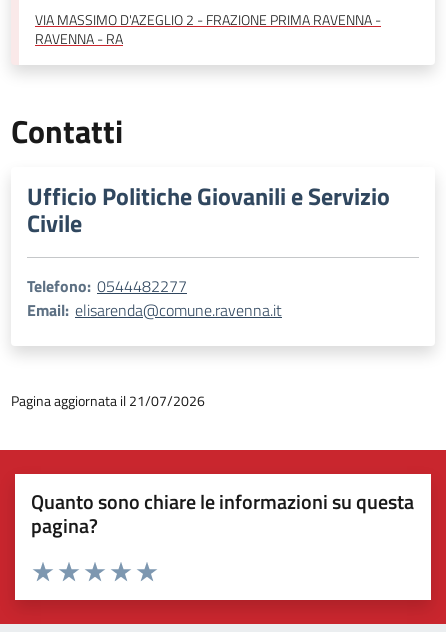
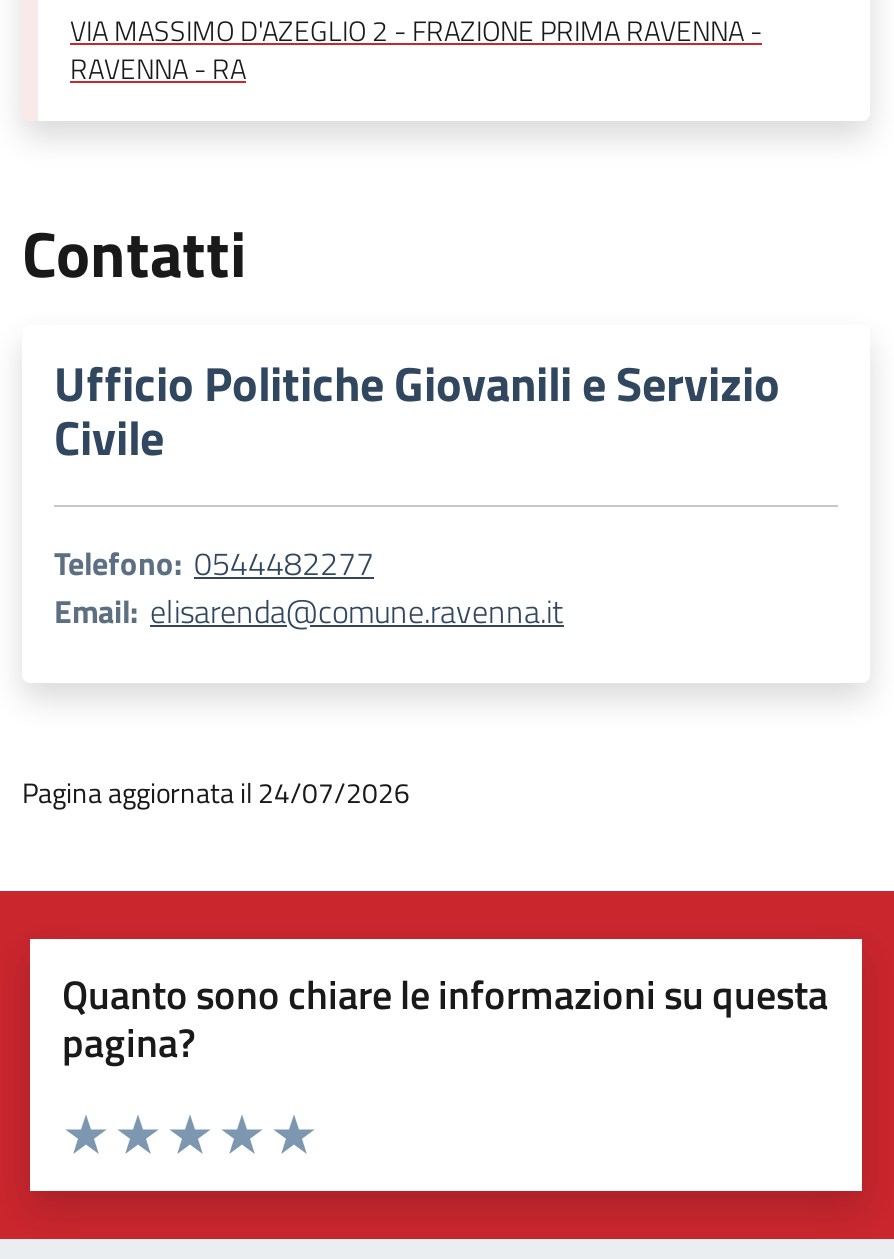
- Pagina aggiornata il 21/07/2026
+ Pagina aggiornata il 24/07/2026
